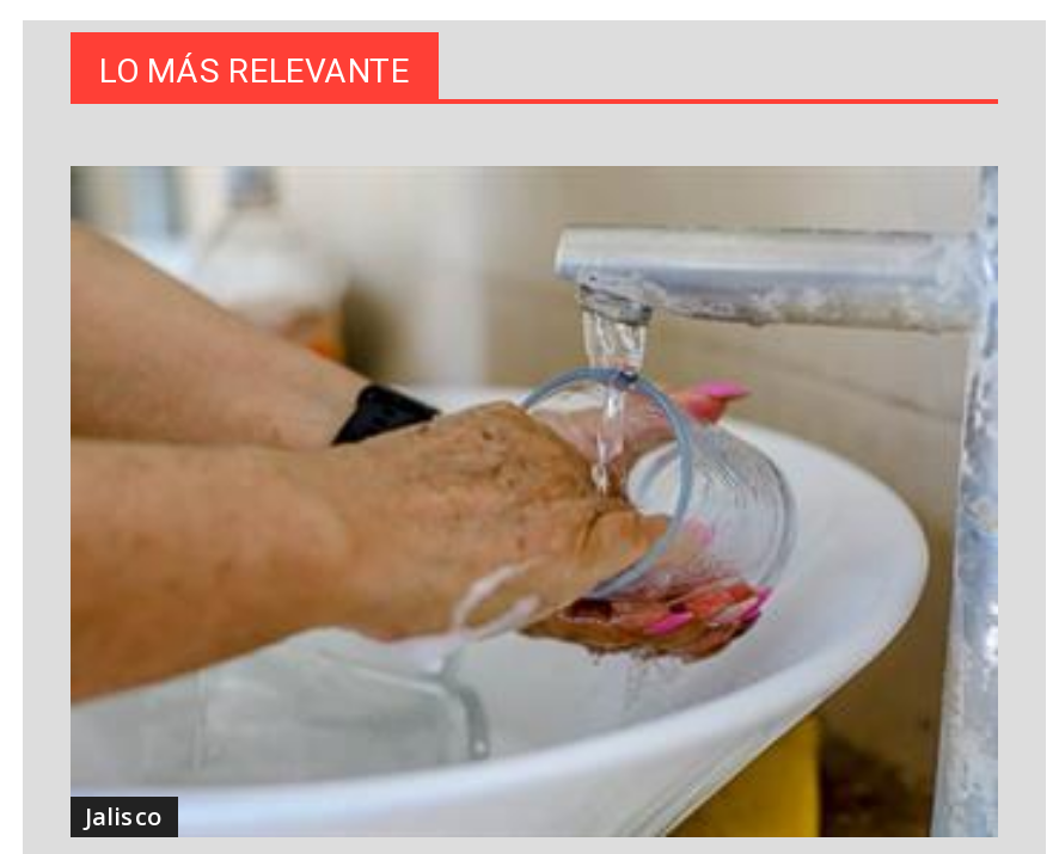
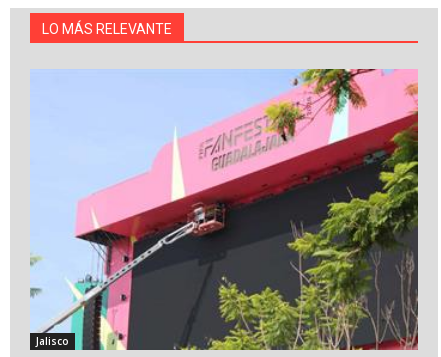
- [image]
+ [image]
